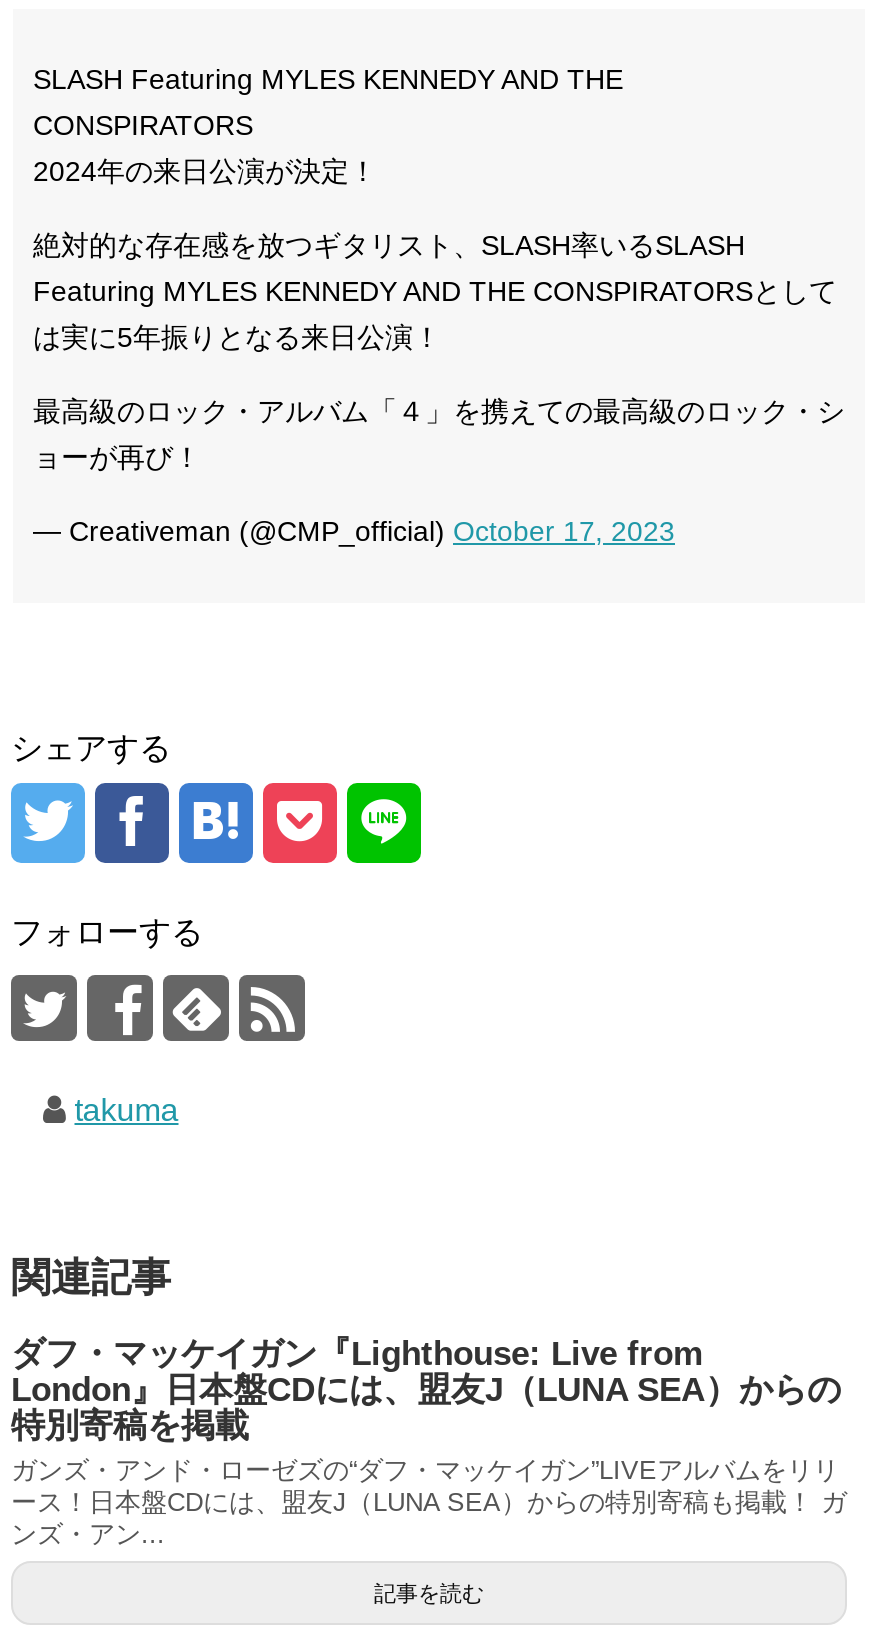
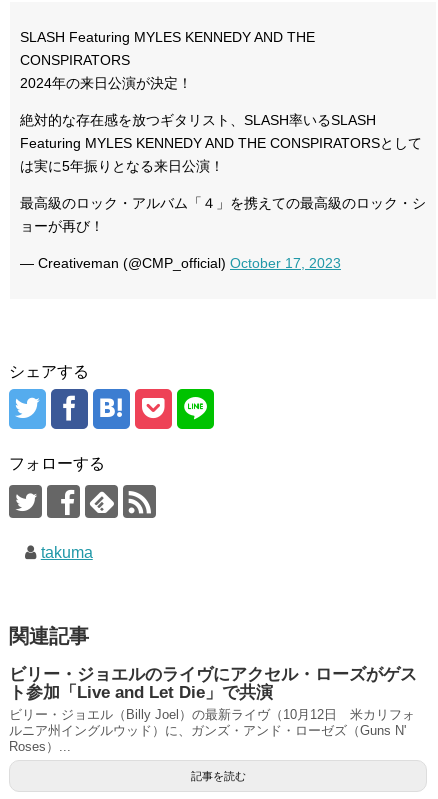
- ダフ・マッケイガン『Lighthouse: Live from
- London』日本盤CDには、盟友J（LUNA SEA）からの
- 特別寄稿を掲載
- ガンズ・アンド・ローゼズの“ダフ・マッケイガン”LIVEアルバムをリリ
- ース！日本盤CDには、盟友J（LUNA SEA）からの特別寄稿も掲載！ ガ
- ンズ・アン...
+ ビリー・ジョエルのライヴにアクセル・ローズがゲス
+ ト参加「Live and Let Die」で共演
+ ビリー・ジョエル（Billy Joel）の最新ライヴ（10月12日 米カリフォ
+ ルニア州イングルウッド）に、ガンズ・アンド・ローゼズ（Guns N'
+ Roses）...
